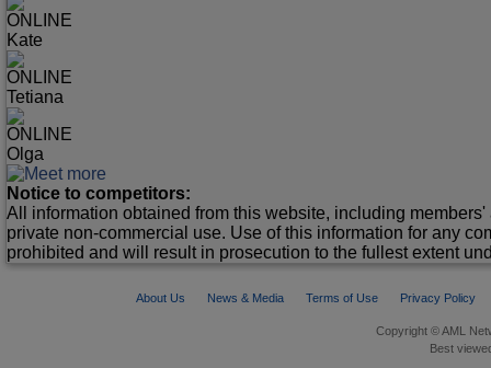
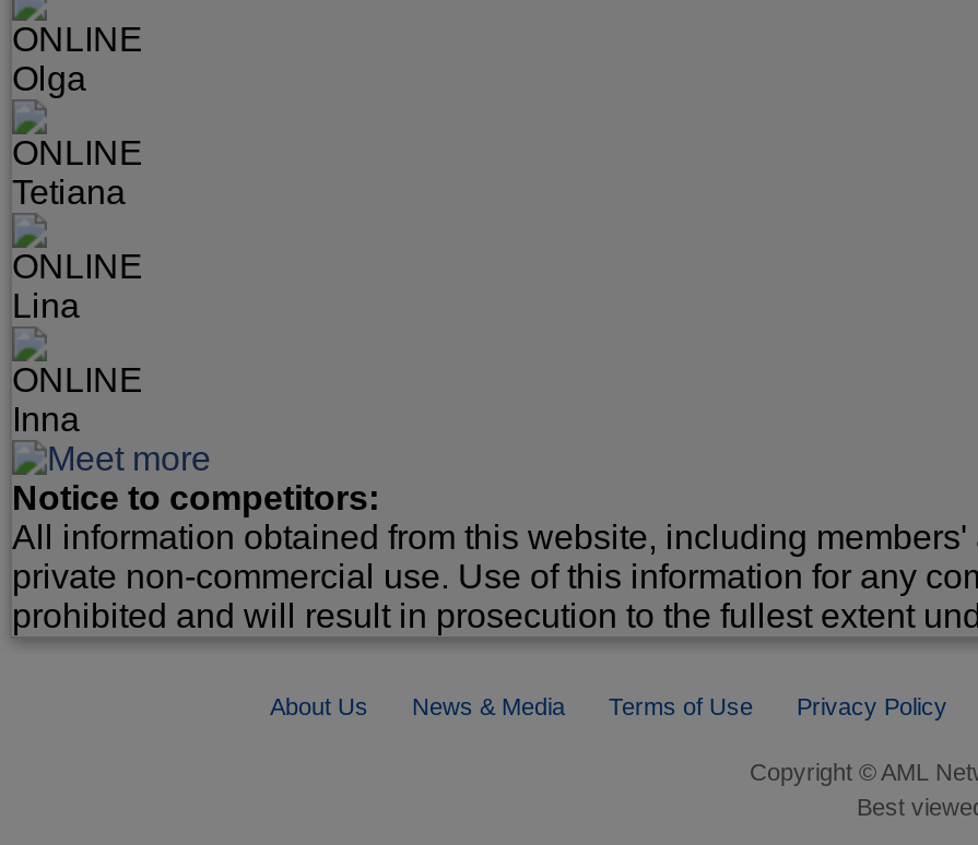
- Kate

moved up: Olga

+ Lina
+ ONLINE
+ Inna
